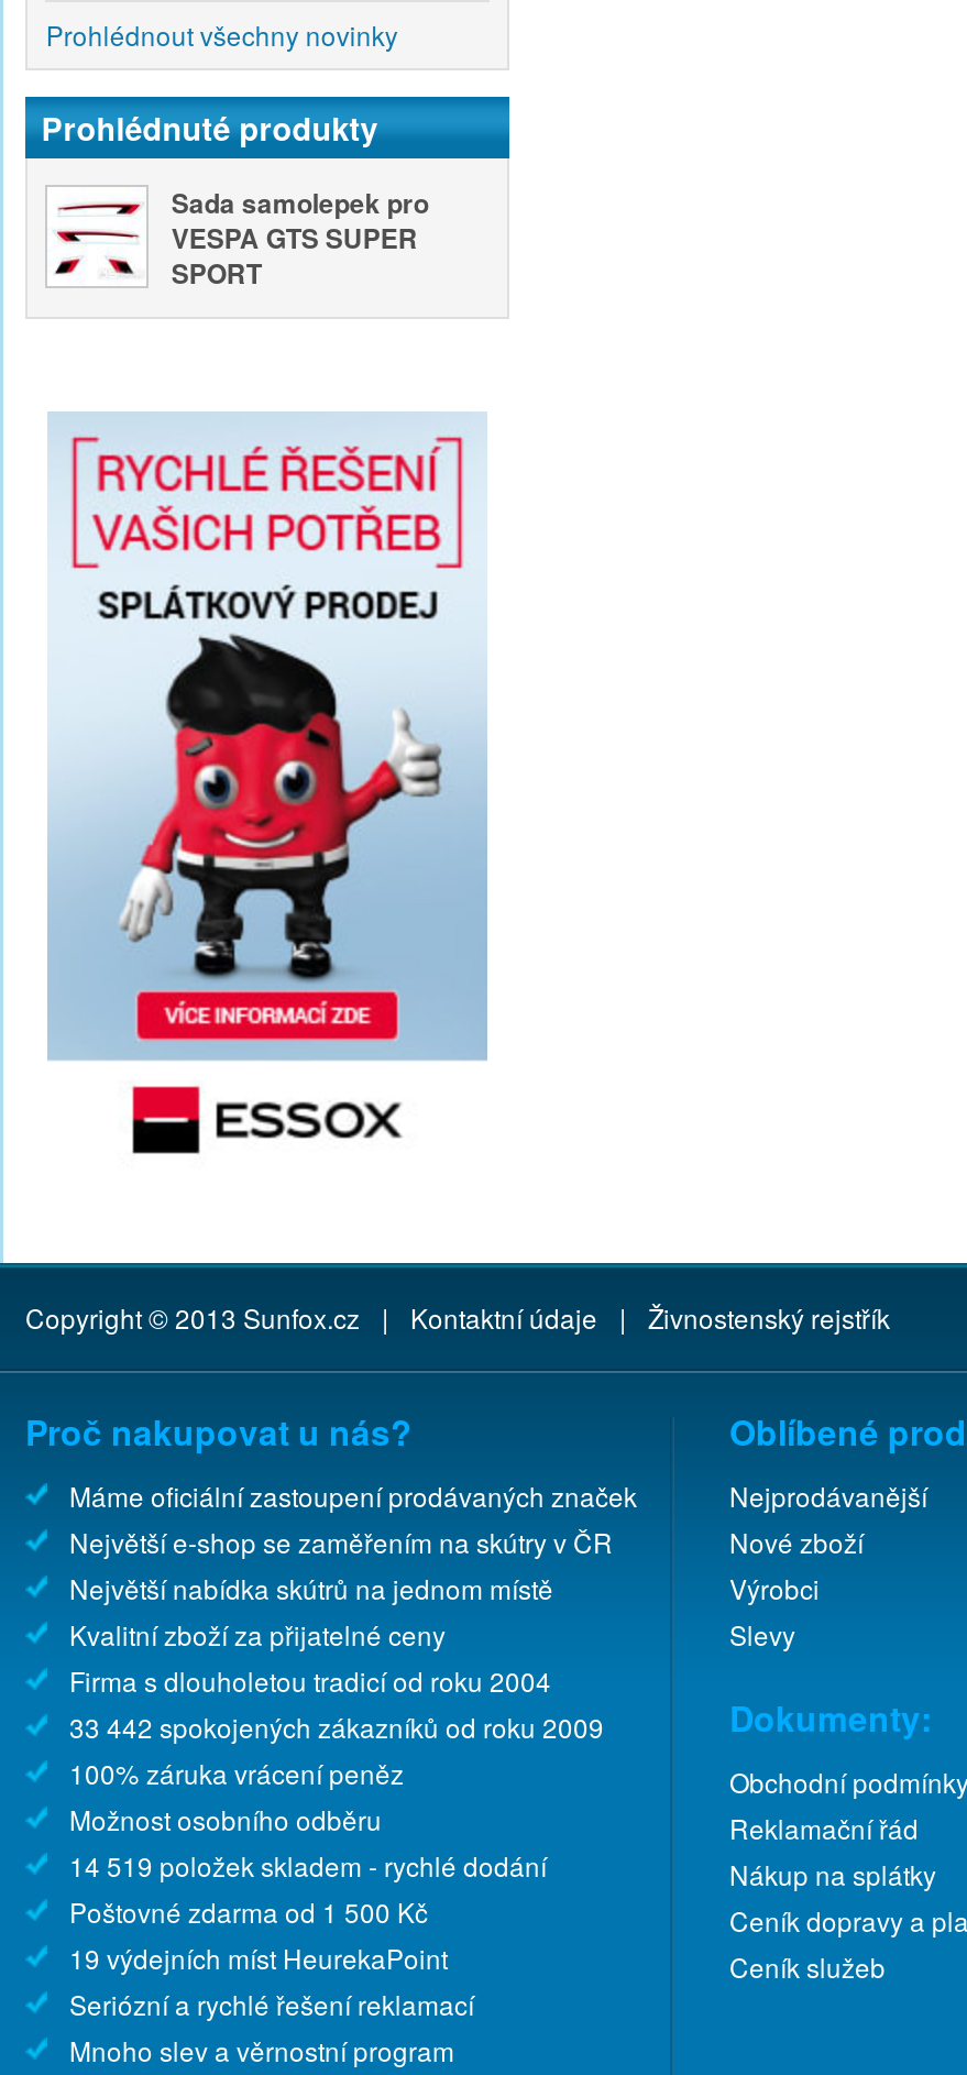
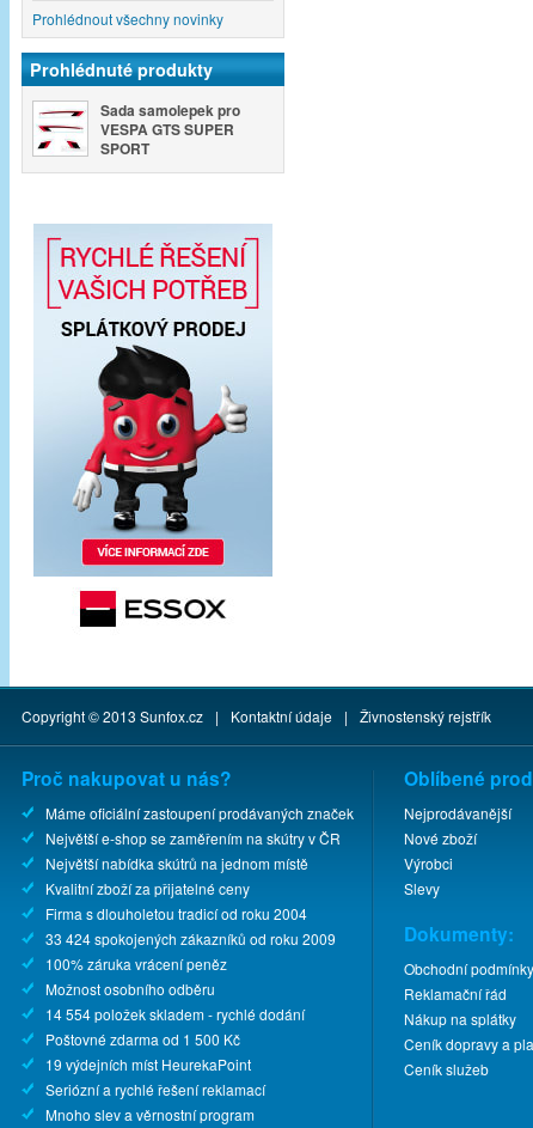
- 33 442 spokojených zákazníků od roku 2009
+ 33 424 spokojených zákazníků od roku 2009

- 14 519 položek skladem - rychlé dodání
+ 14 554 položek skladem - rychlé dodání
